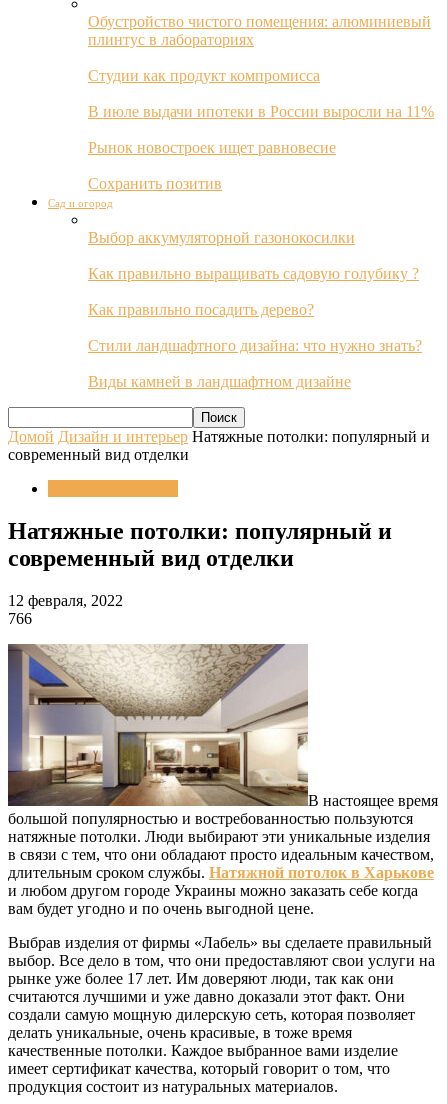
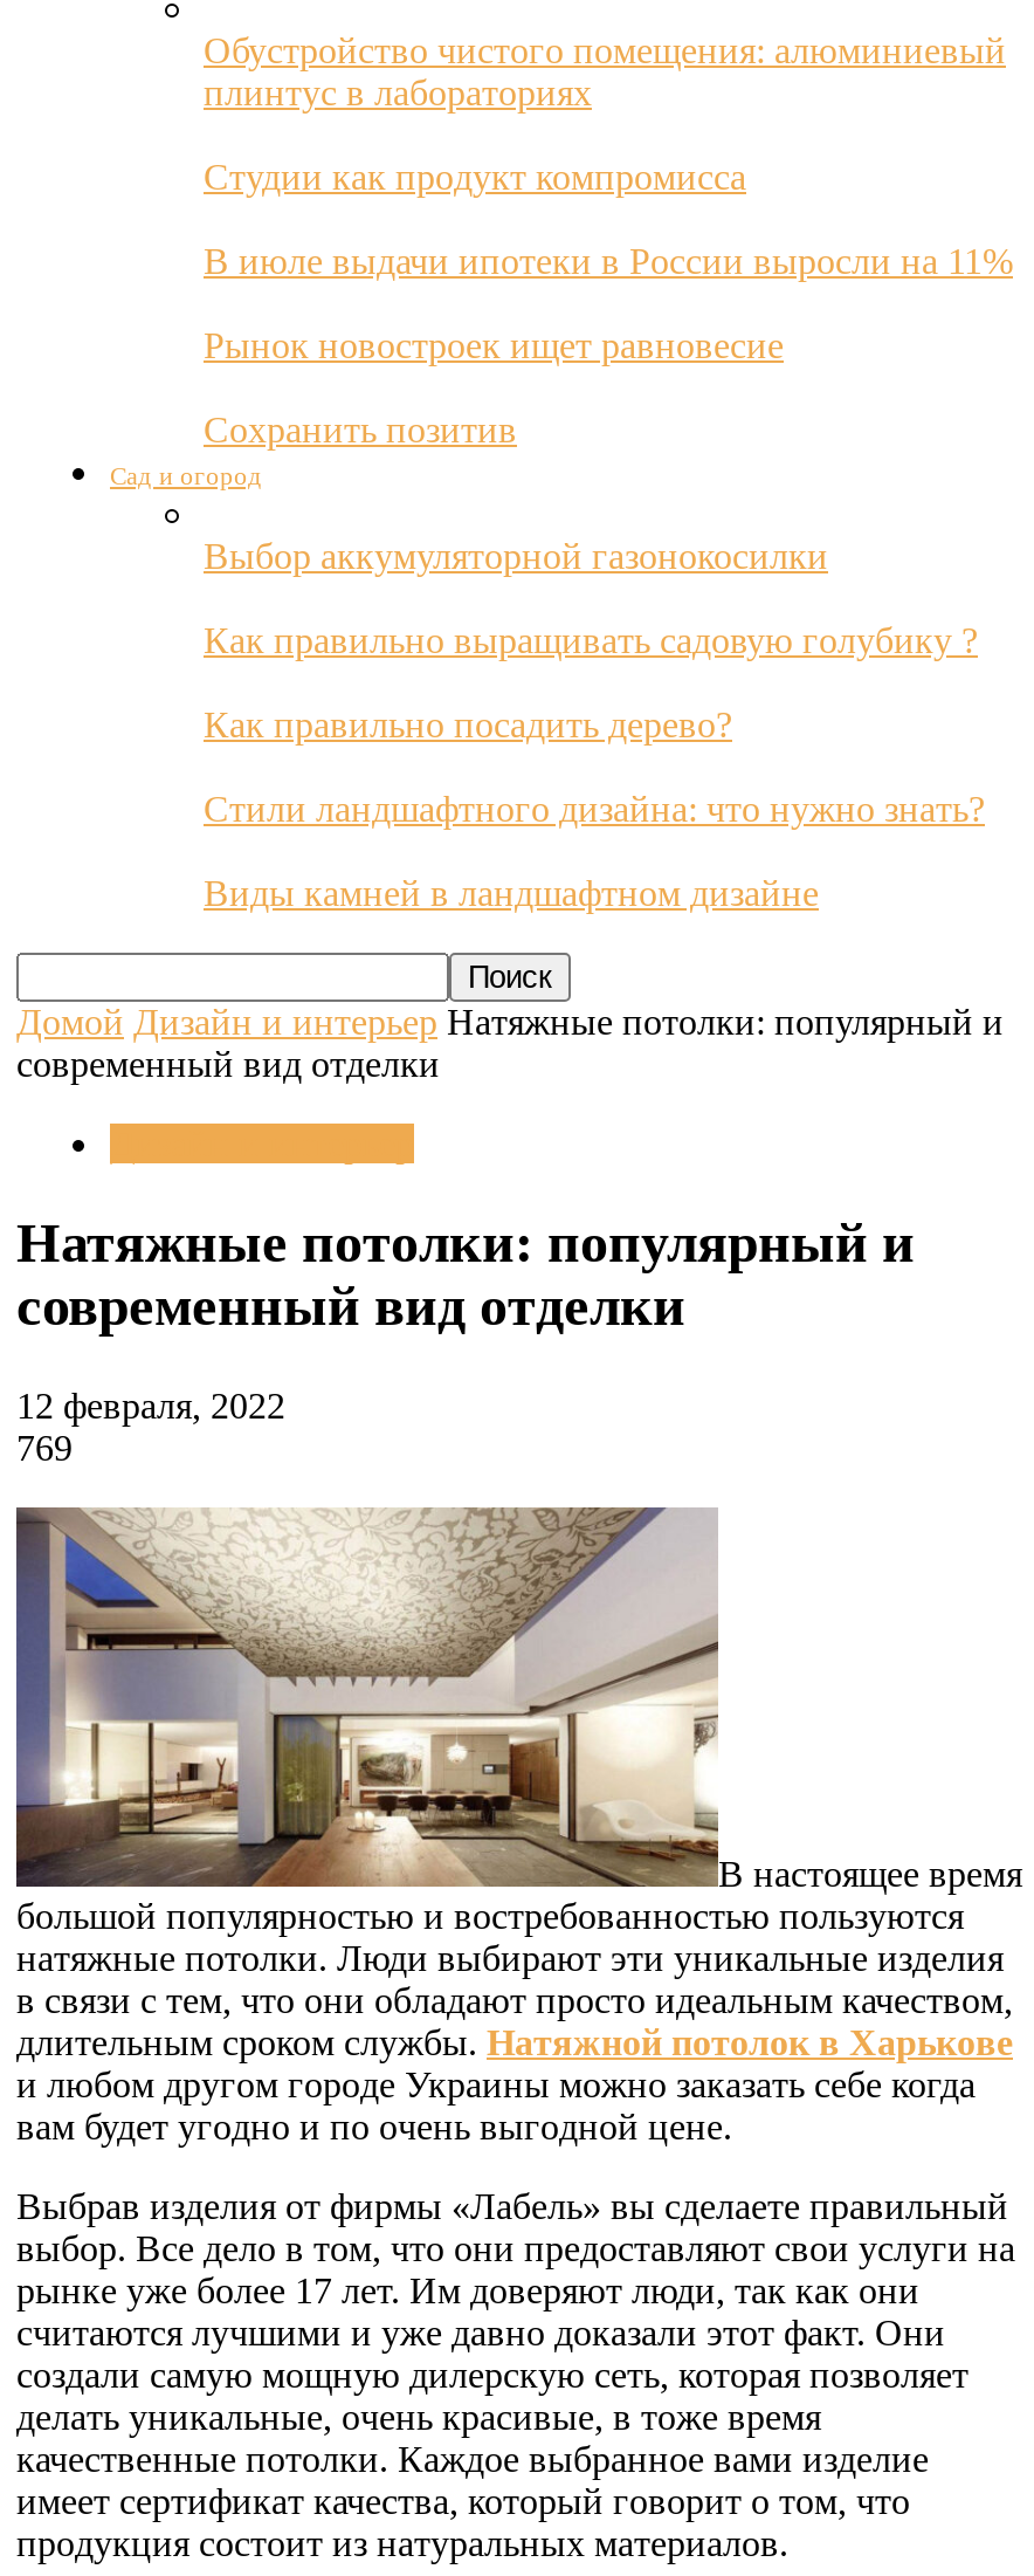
- 766
+ 769
